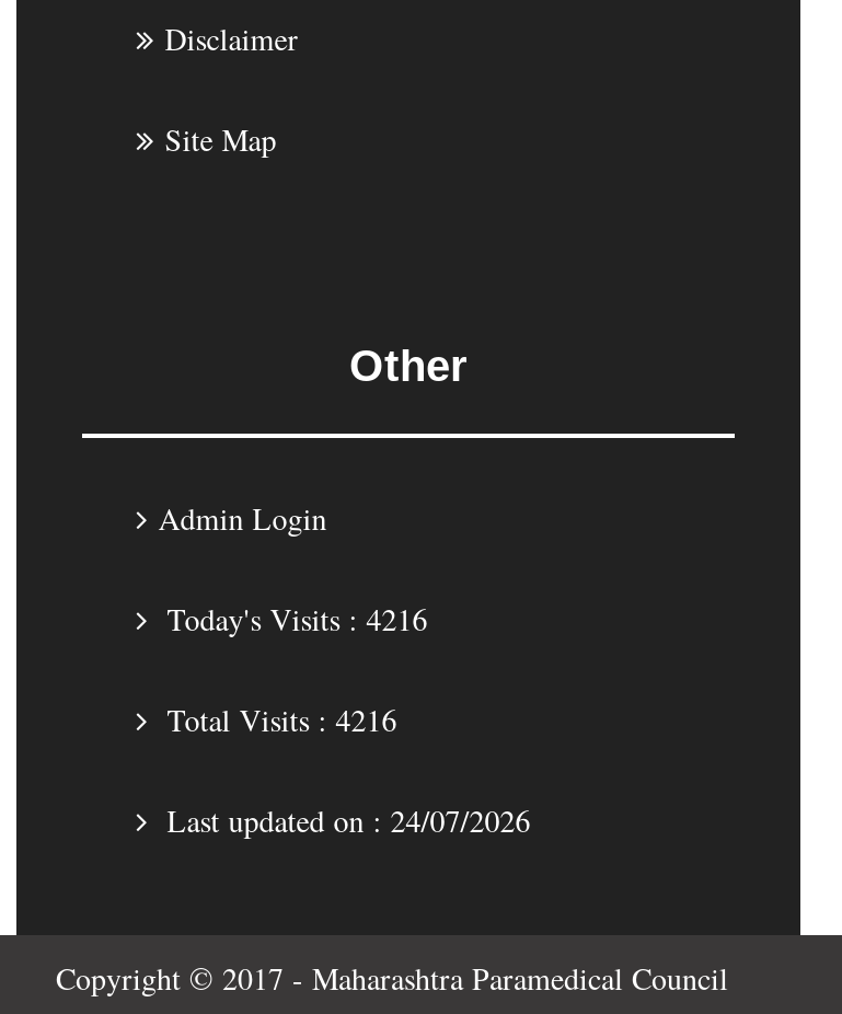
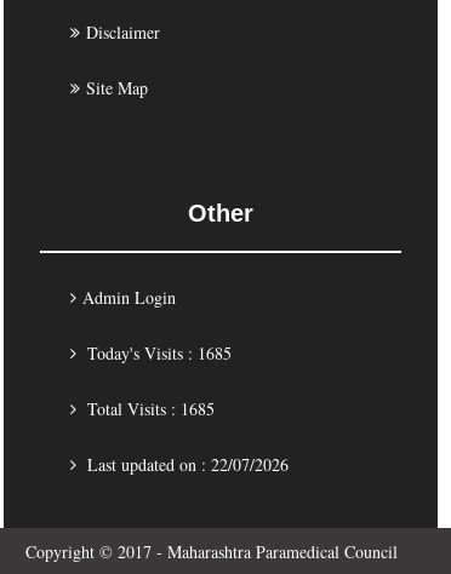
- Today's Visits : 4216
+ Today's Visits : 1685

- Total Visits : 4216
+ Total Visits : 1685

- Last updated on : 24/07/2026
+ Last updated on : 22/07/2026
